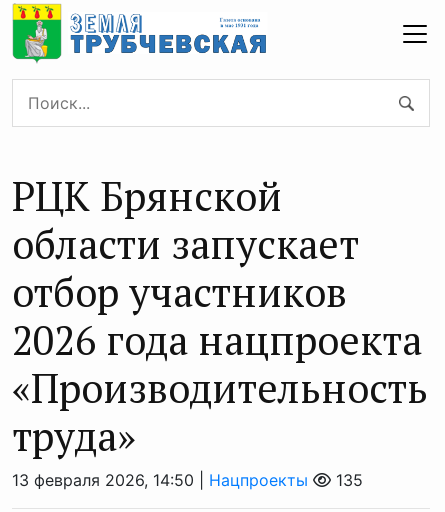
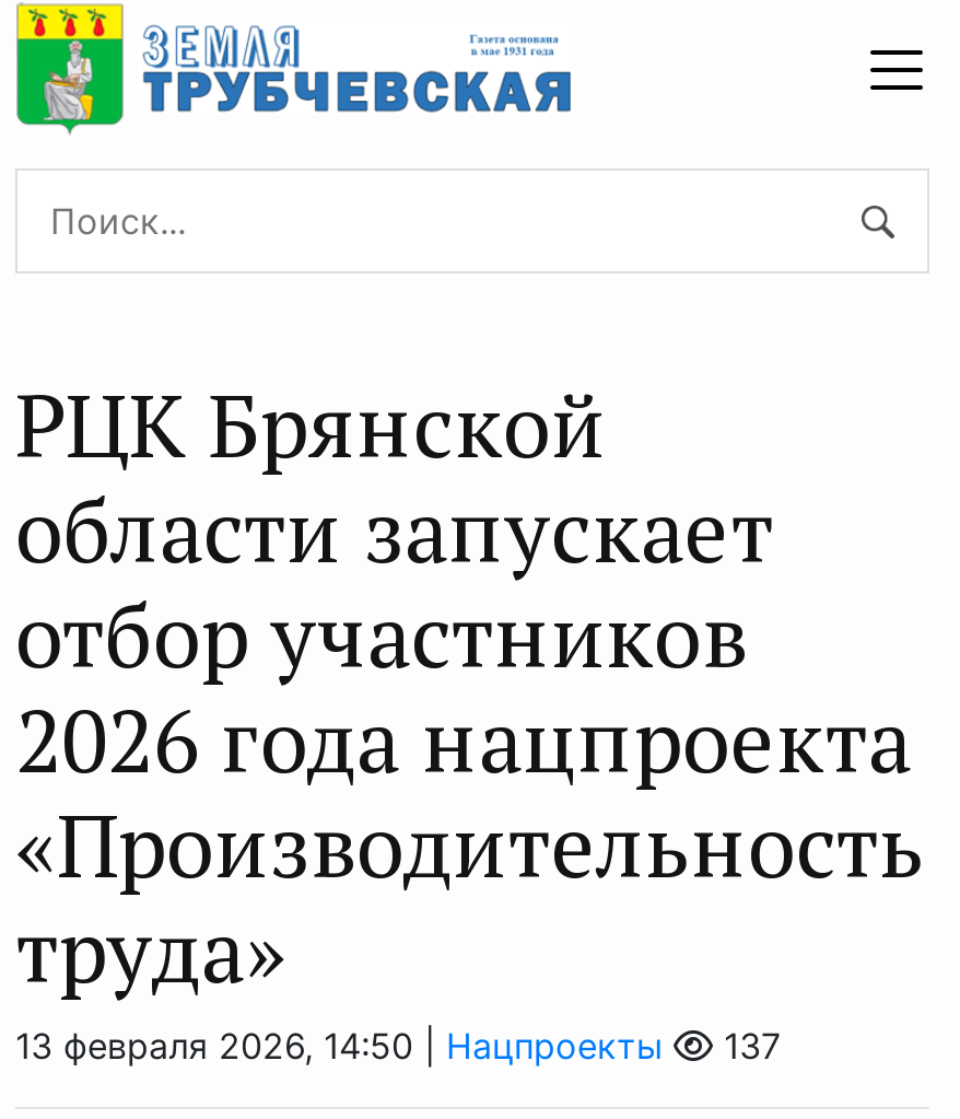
- 135
+ 137
